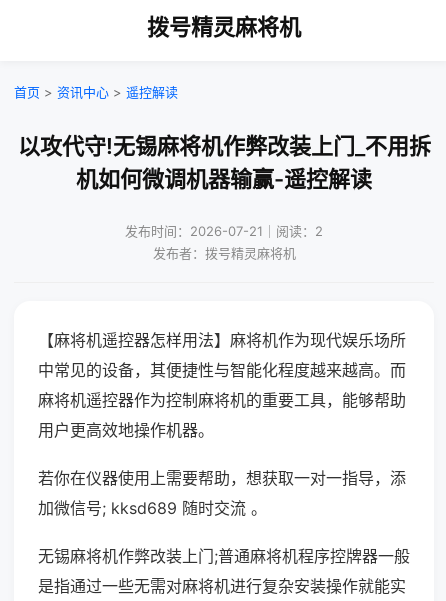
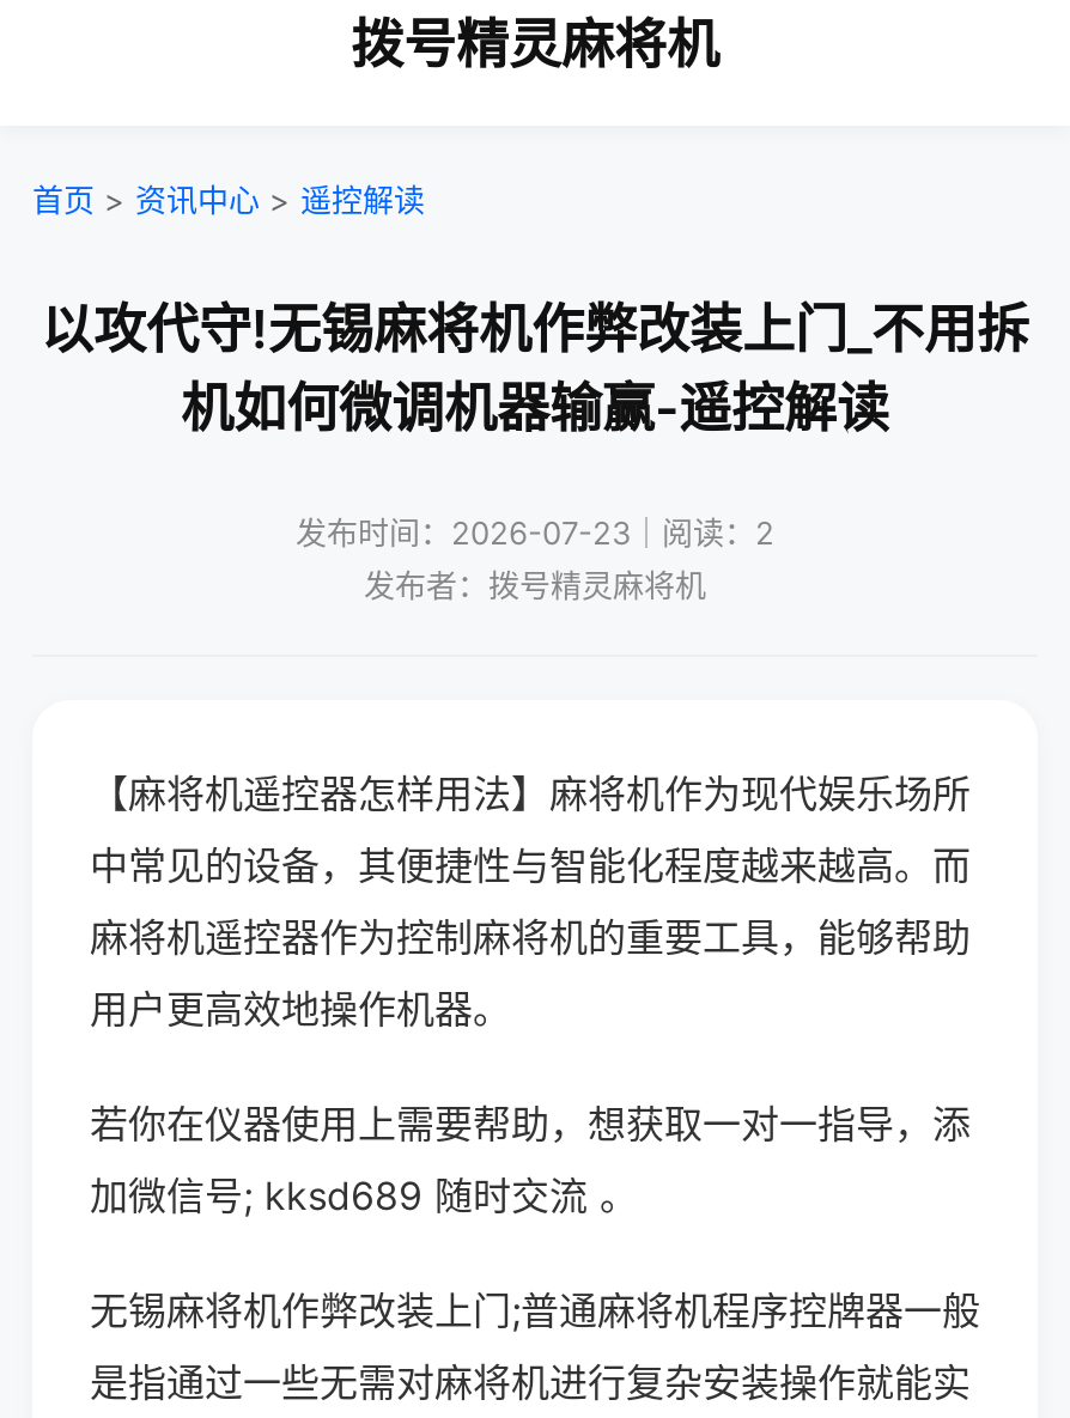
- 发布时间：2026-07-21｜阅读：2
+ 发布时间：2026-07-23｜阅读：2
